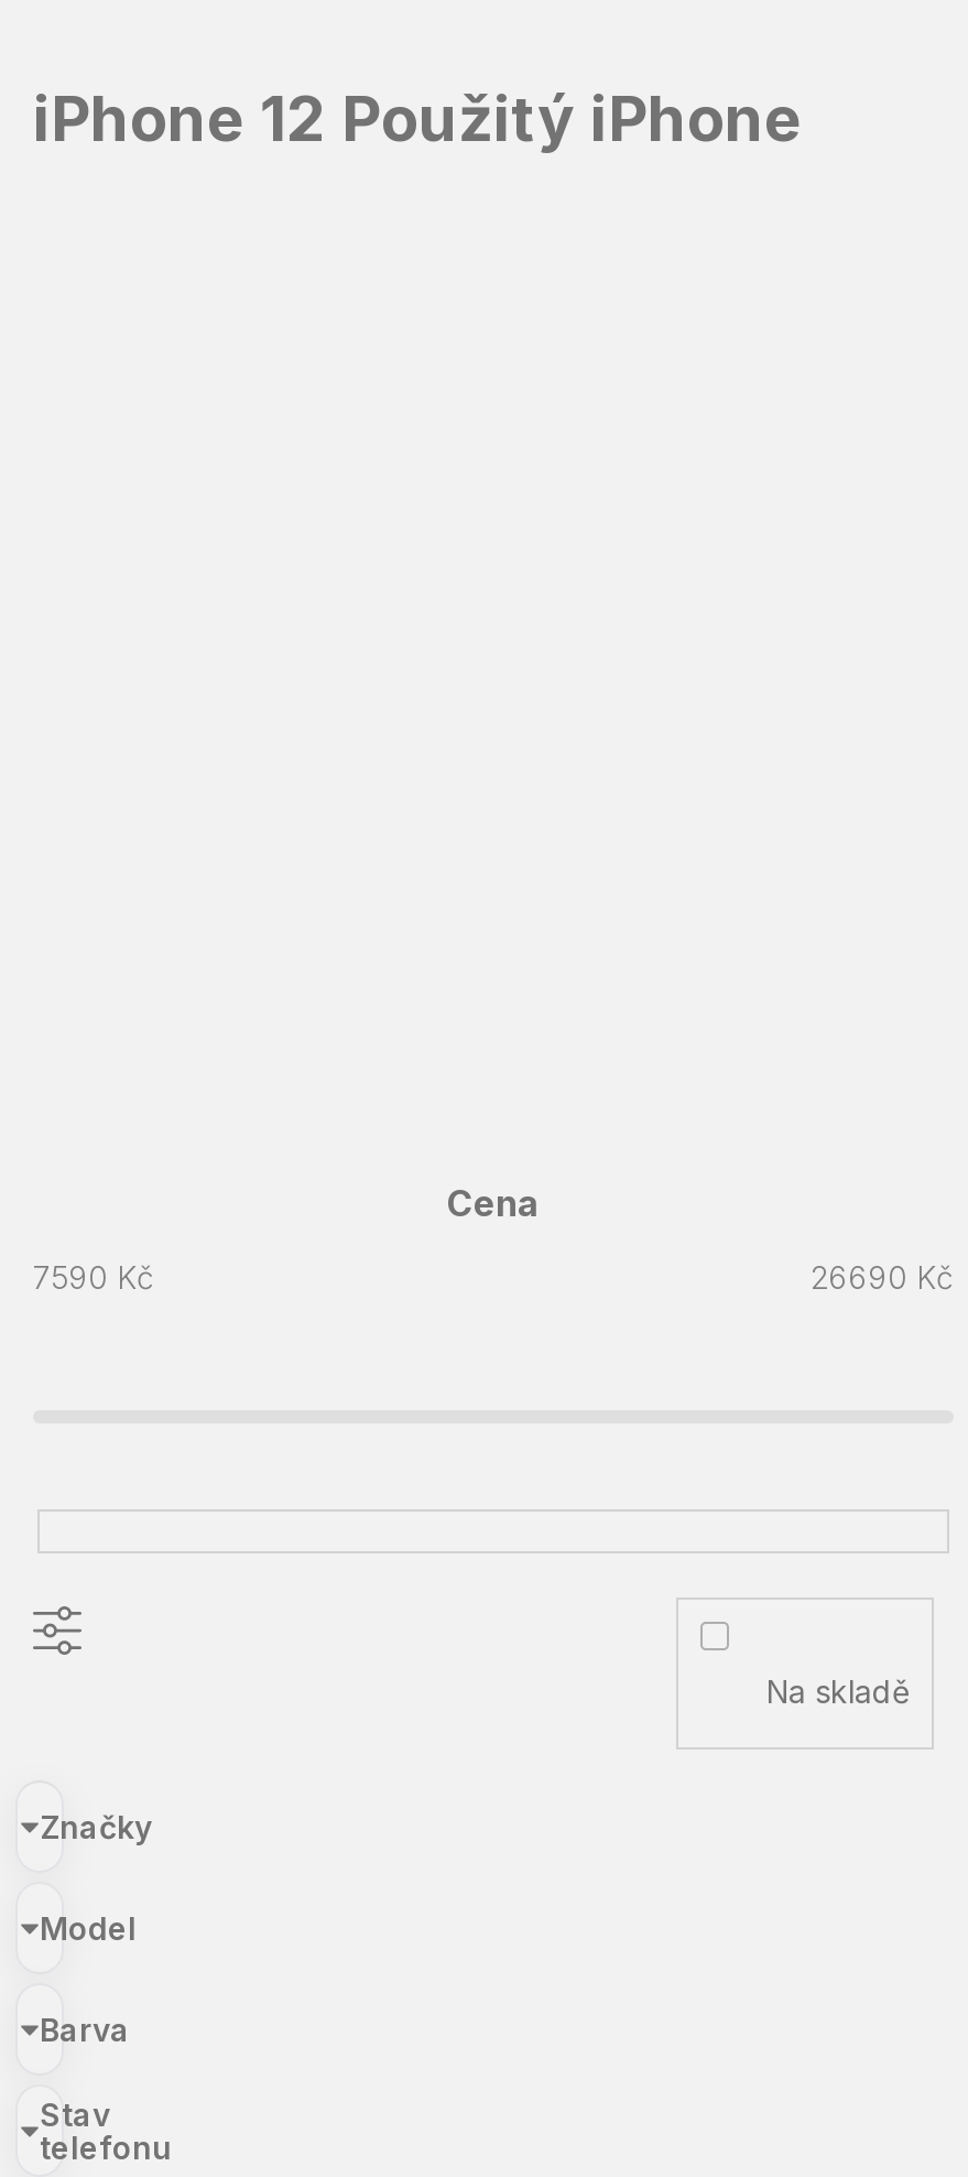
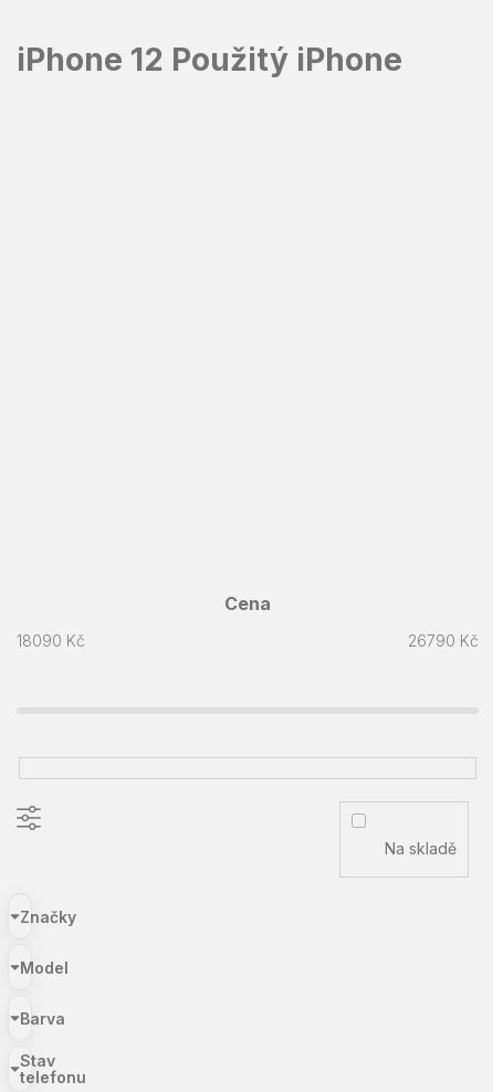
- 7590 Kč
+ 18090 Kč

- 26690 Kč
+ 26790 Kč
